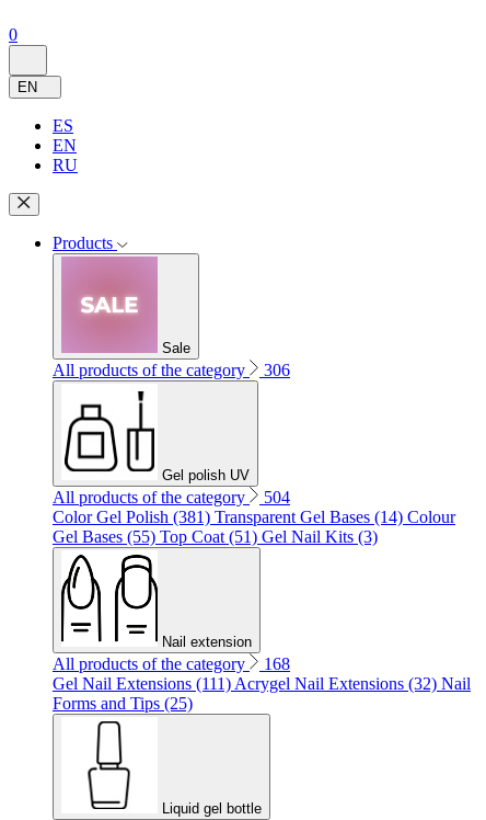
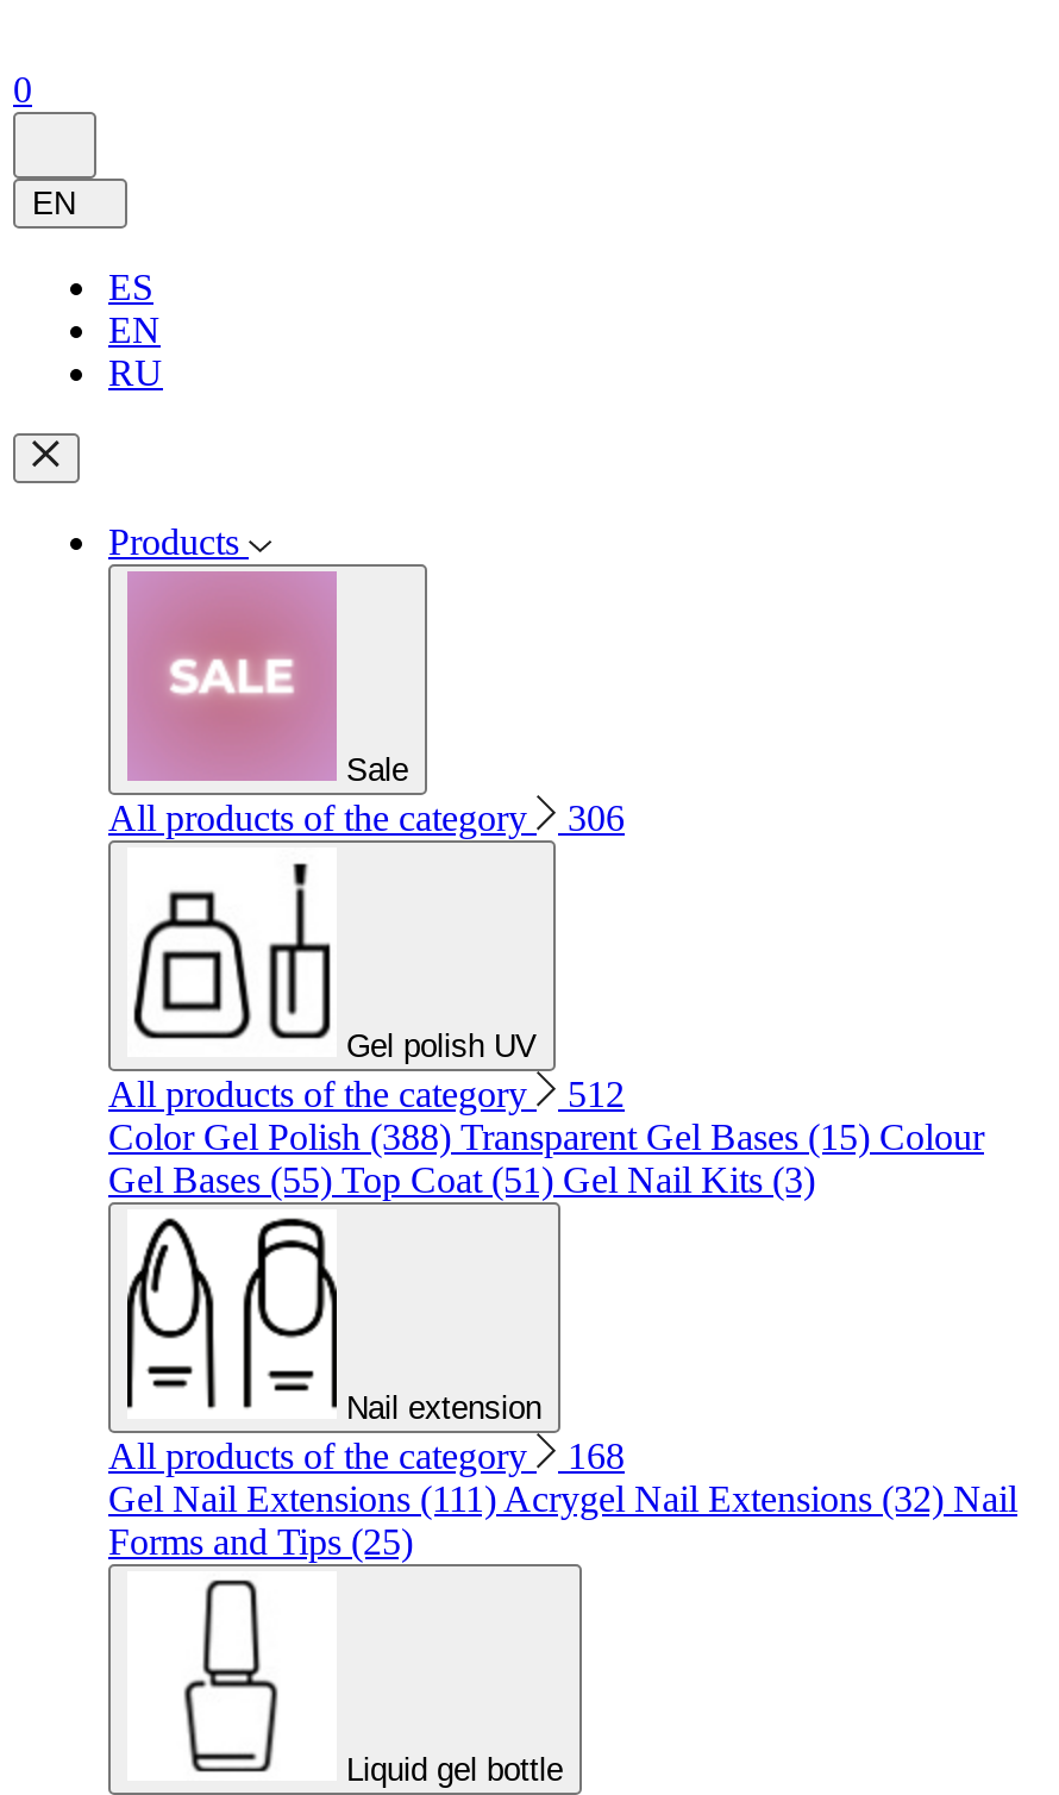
- All products of the category 504
+ All products of the category 512

- Color Gel Polish (381) Transparent Gel Bases (14) Colour
+ Color Gel Polish (388) Transparent Gel Bases (15) Colour
